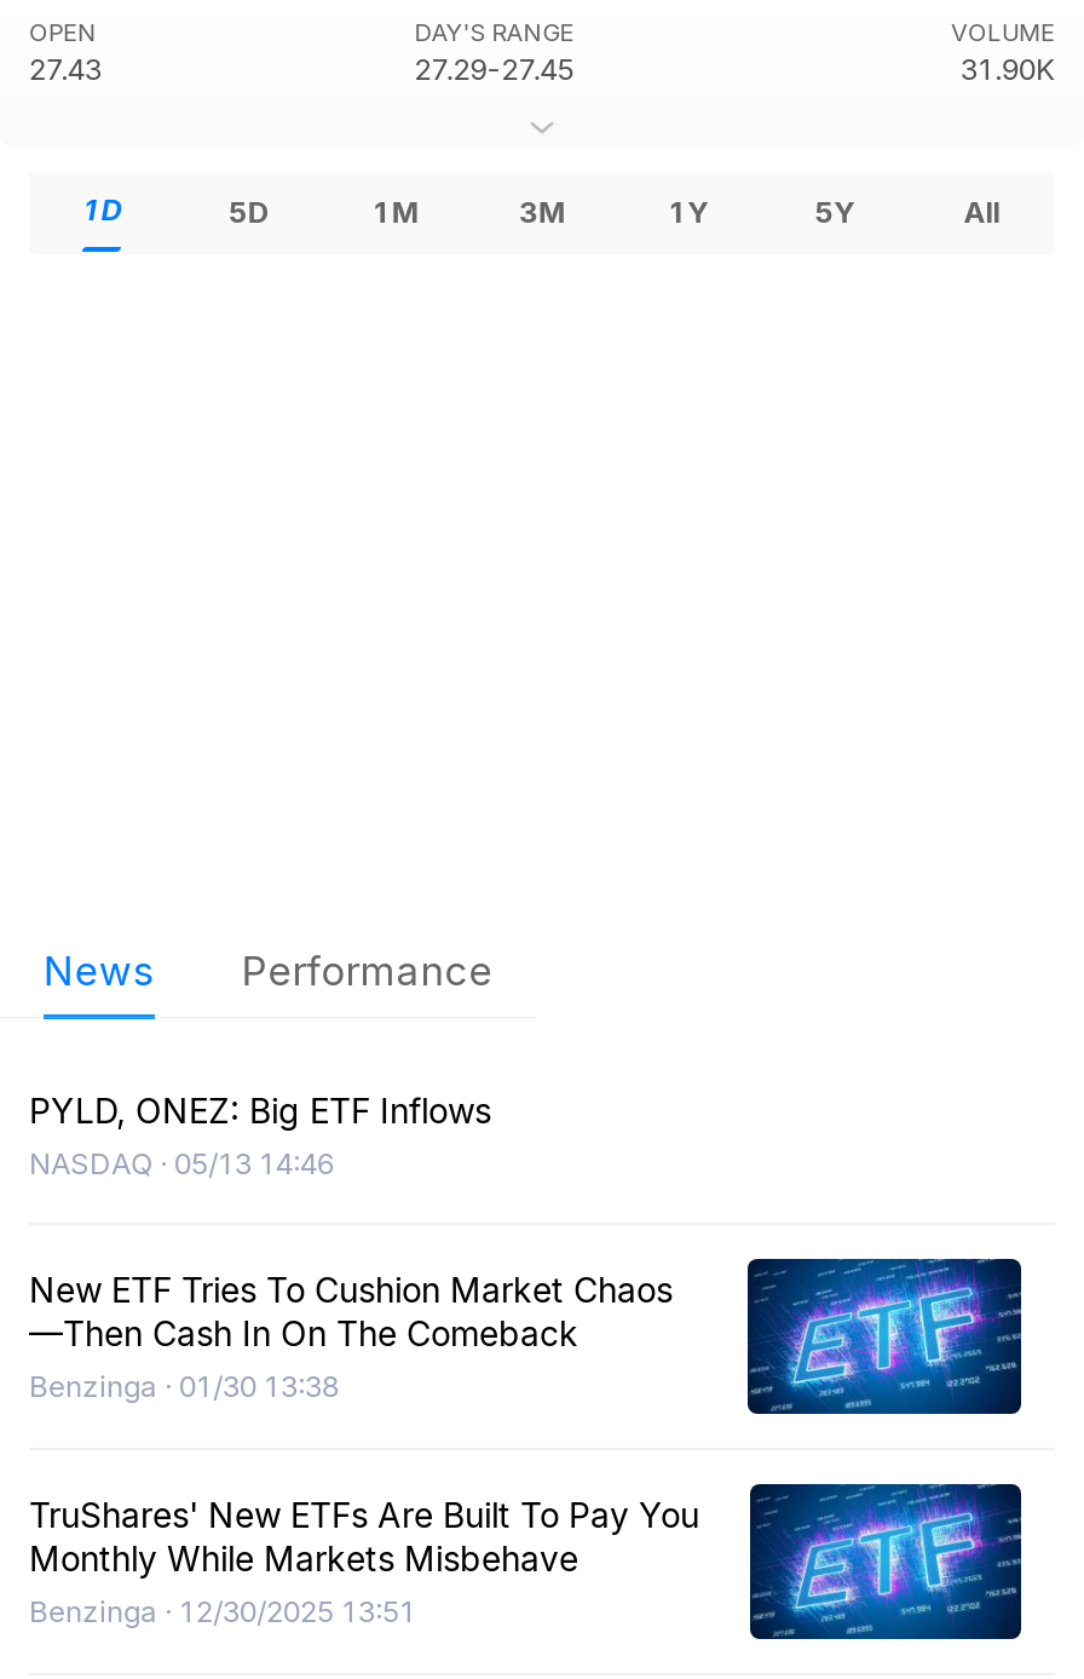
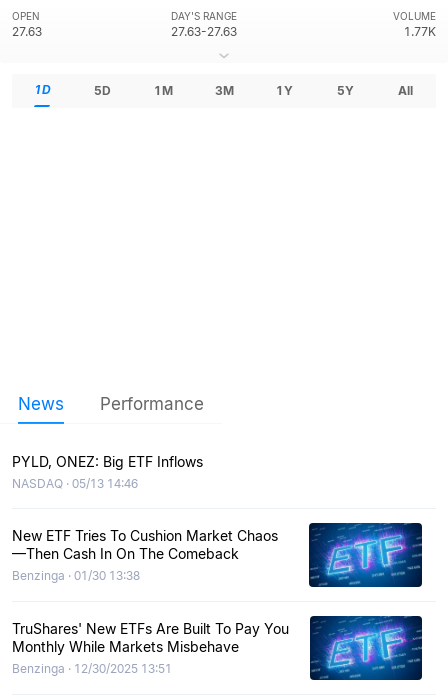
- 27.43
+ 27.63

- 27.29-27.45
+ 27.63-27.63

- 31.90K
+ 1.77K
